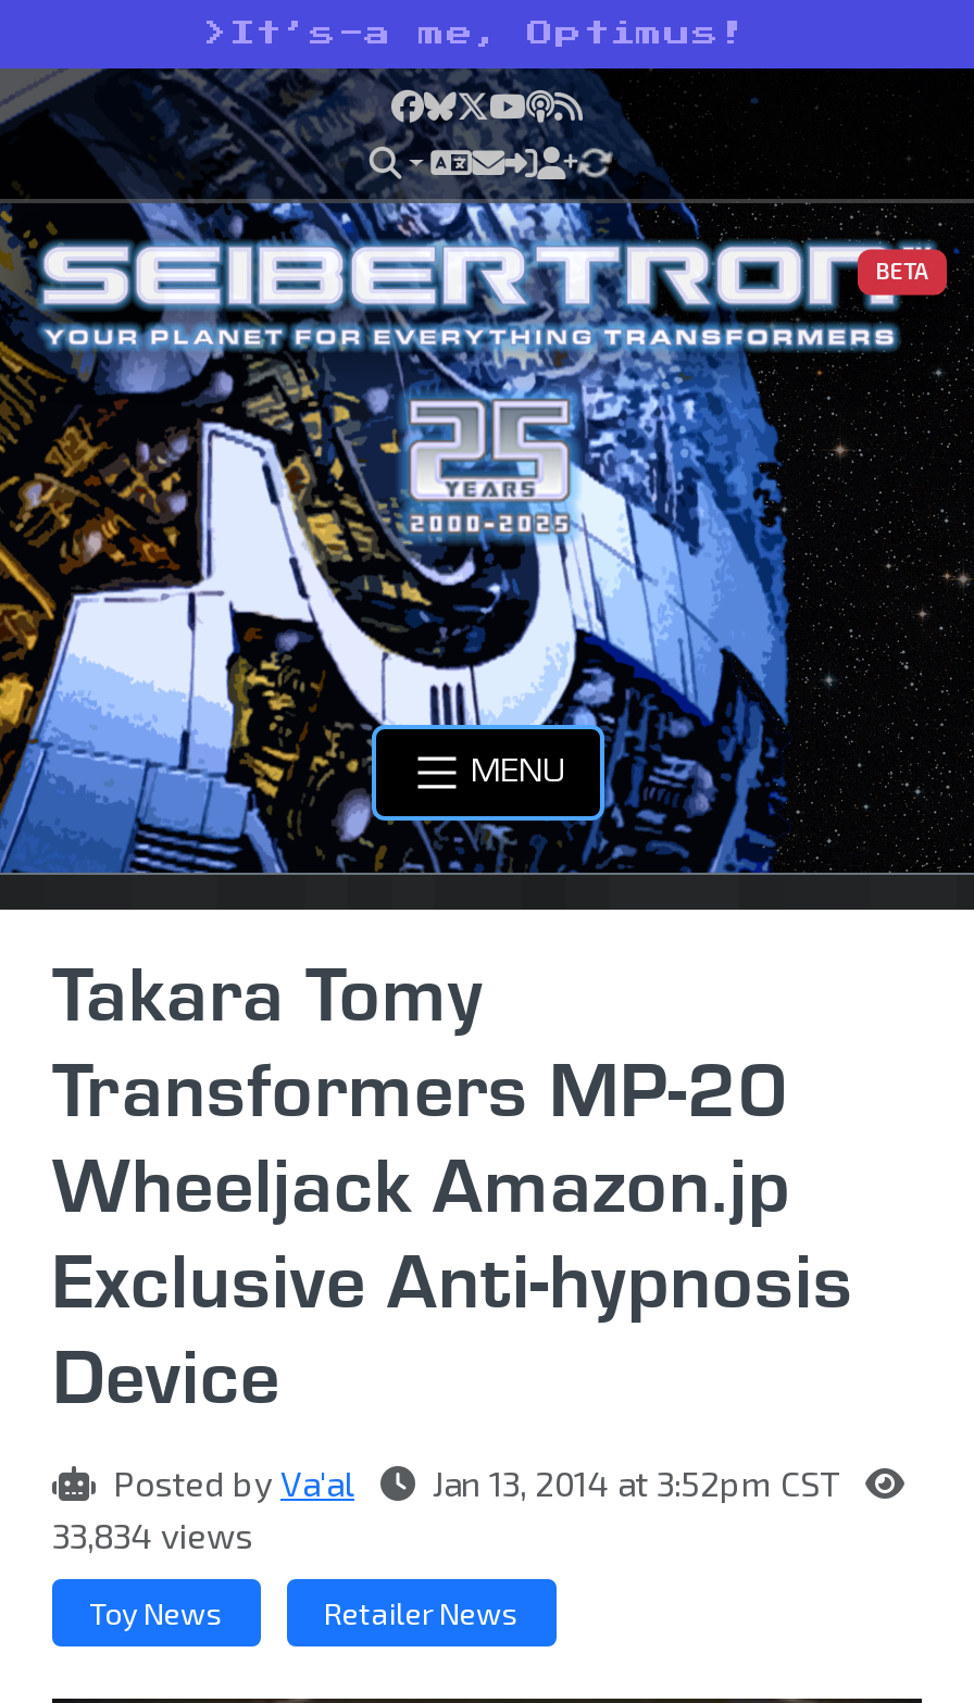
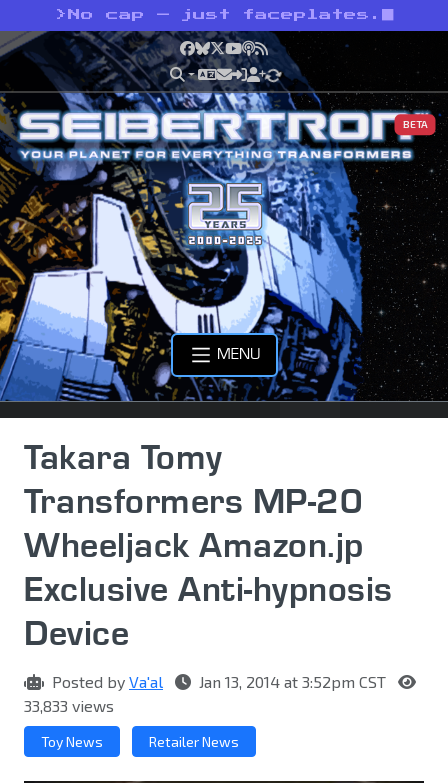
- > It’s-a me, Optimus!
+ > No cap — just faceplates.

- 33,834 views
+ 33,833 views
